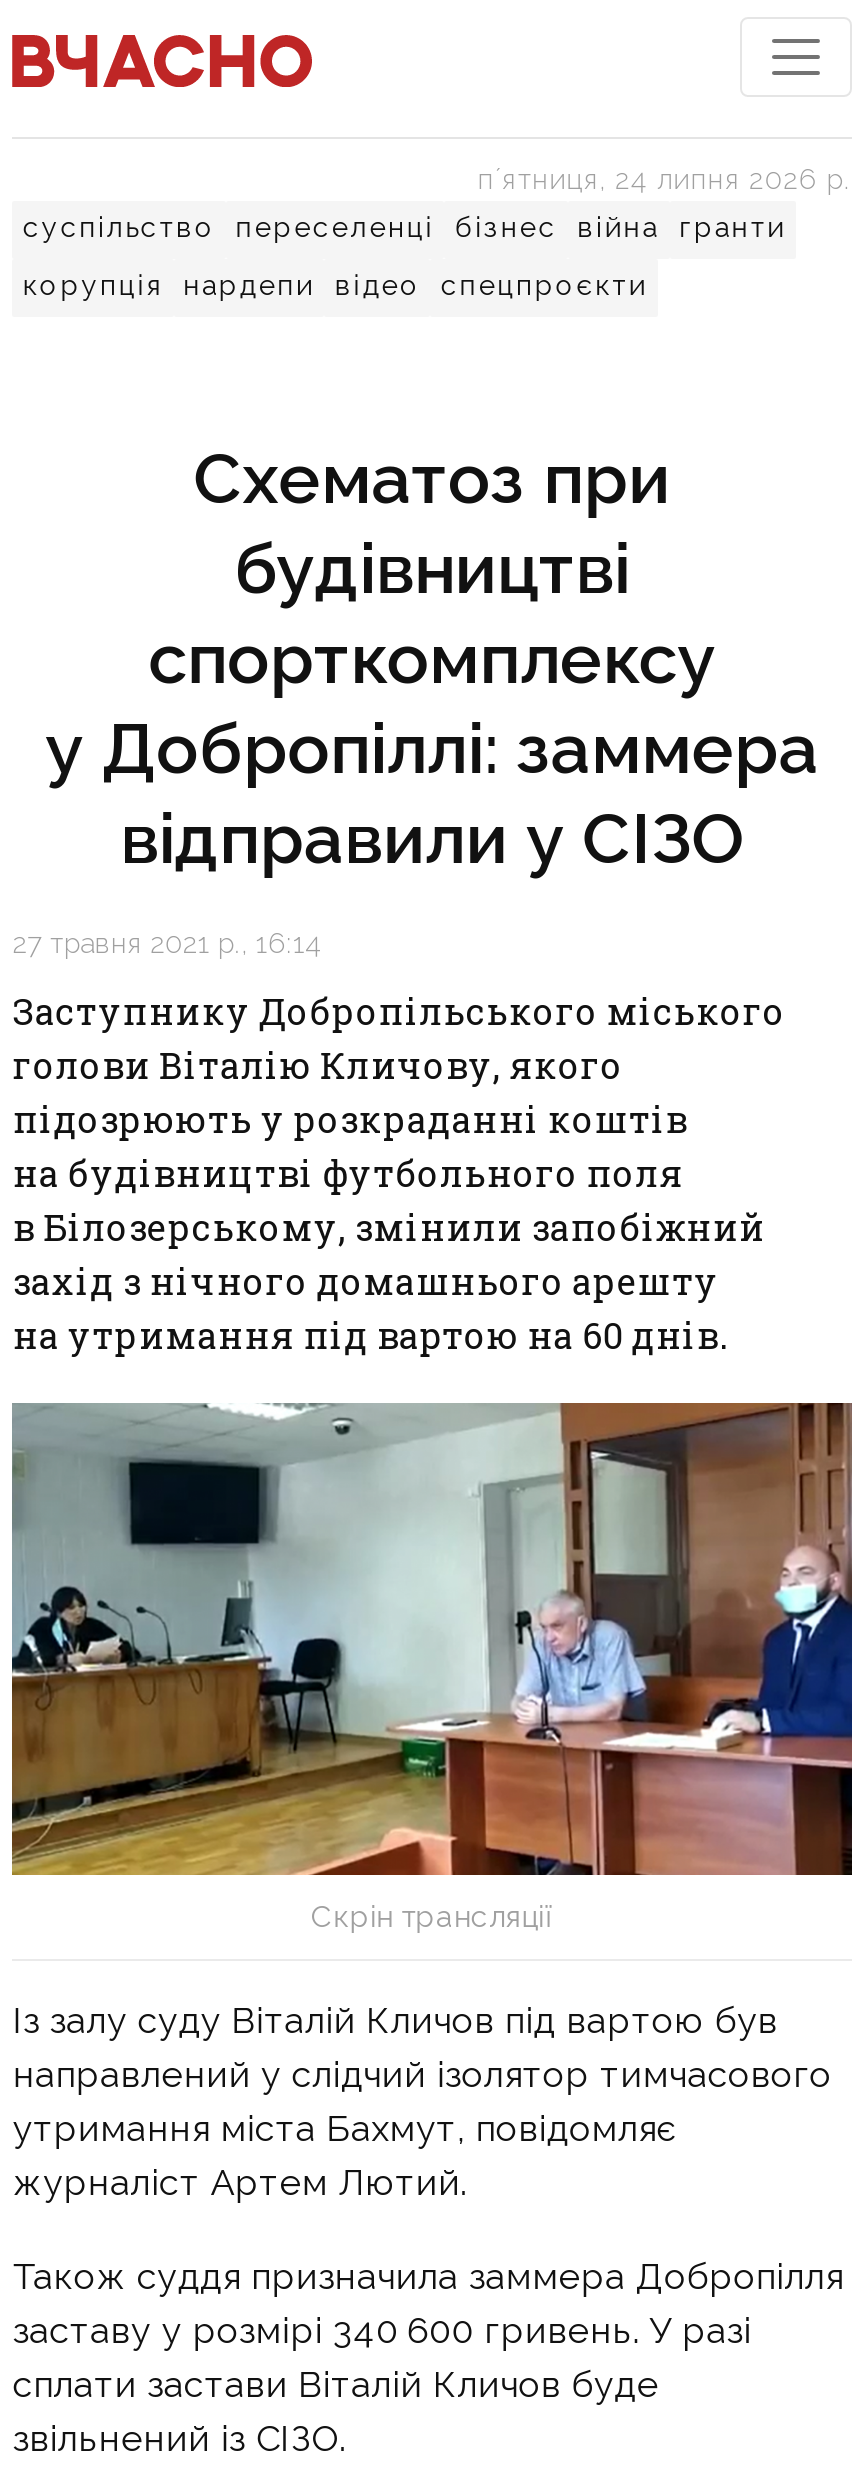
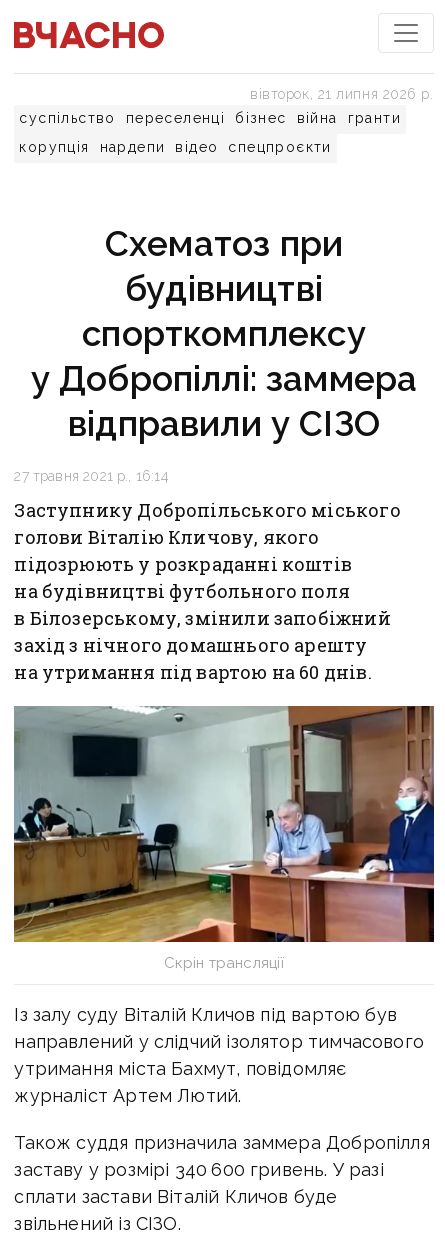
- пʼятниця, 24 липня 2026 р.
+ вівторок, 21 липня 2026 р.
